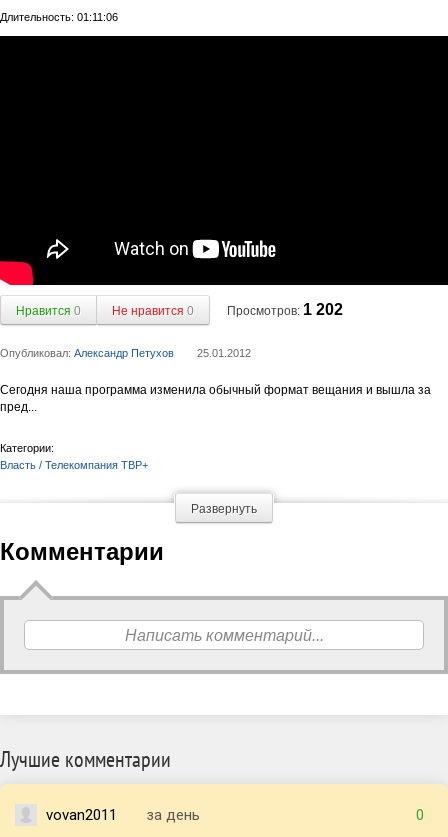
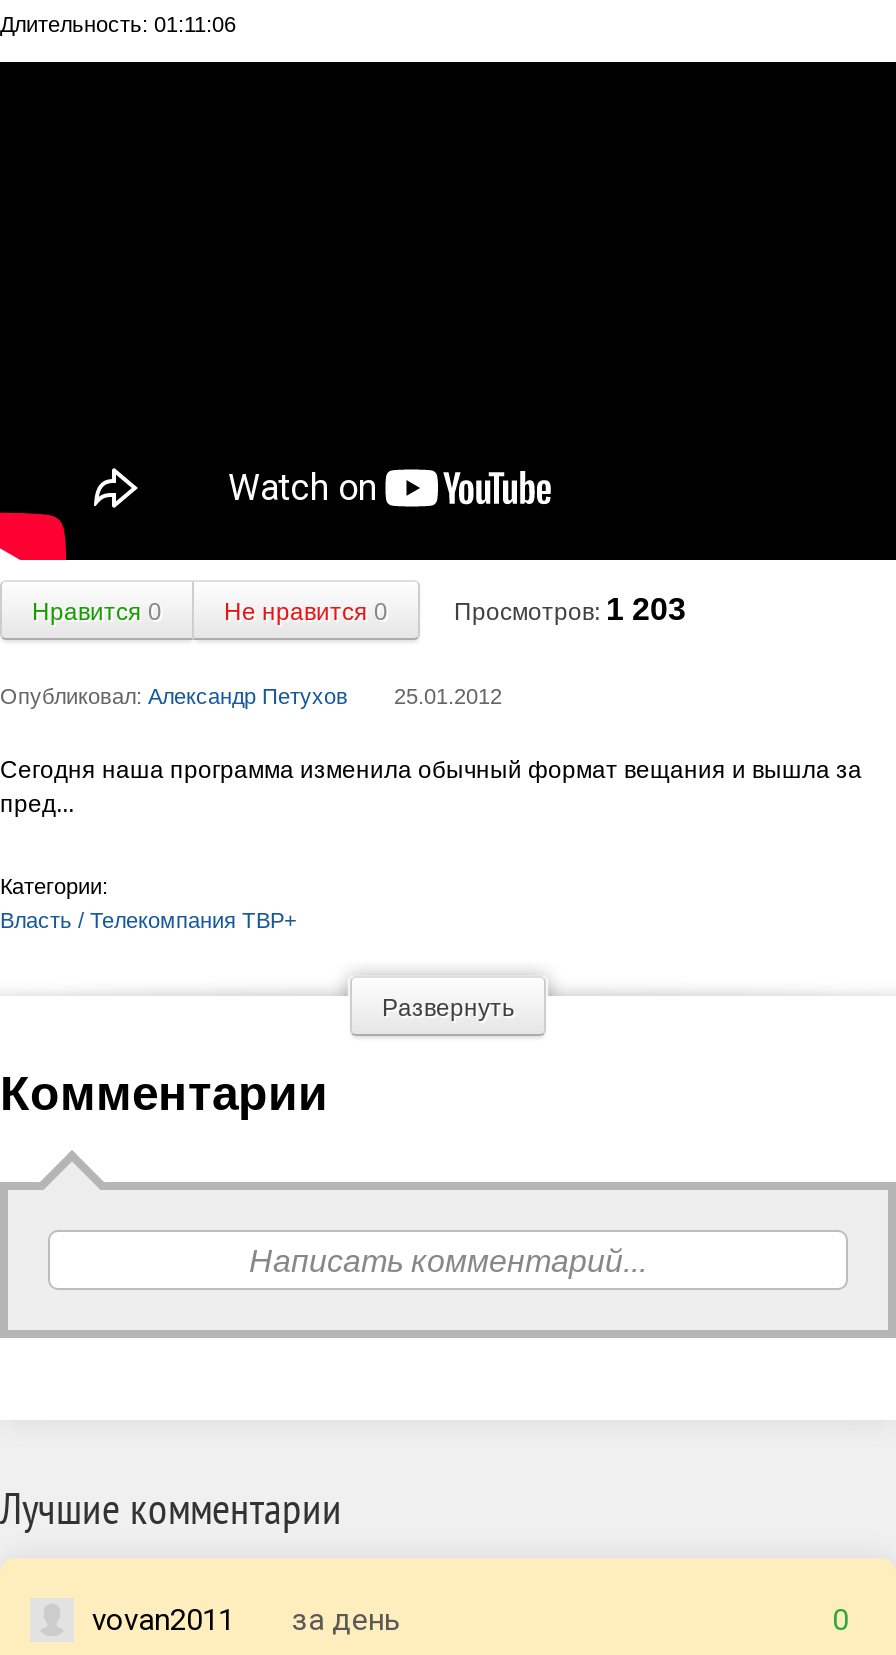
- Просмотров: 1 202
+ Просмотров: 1 203
